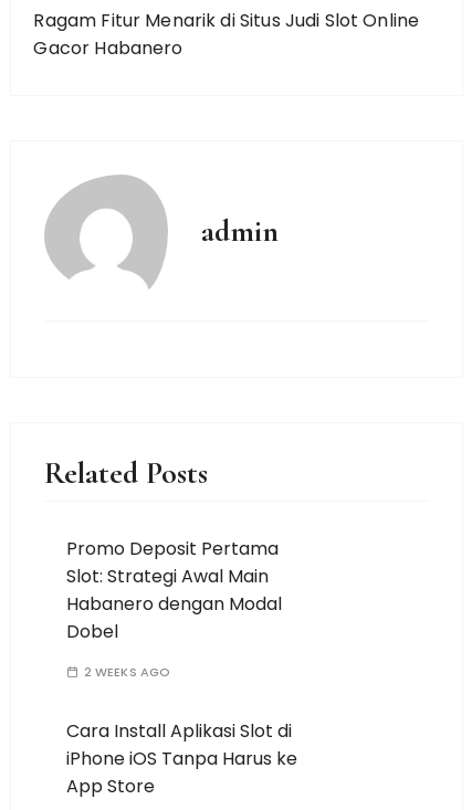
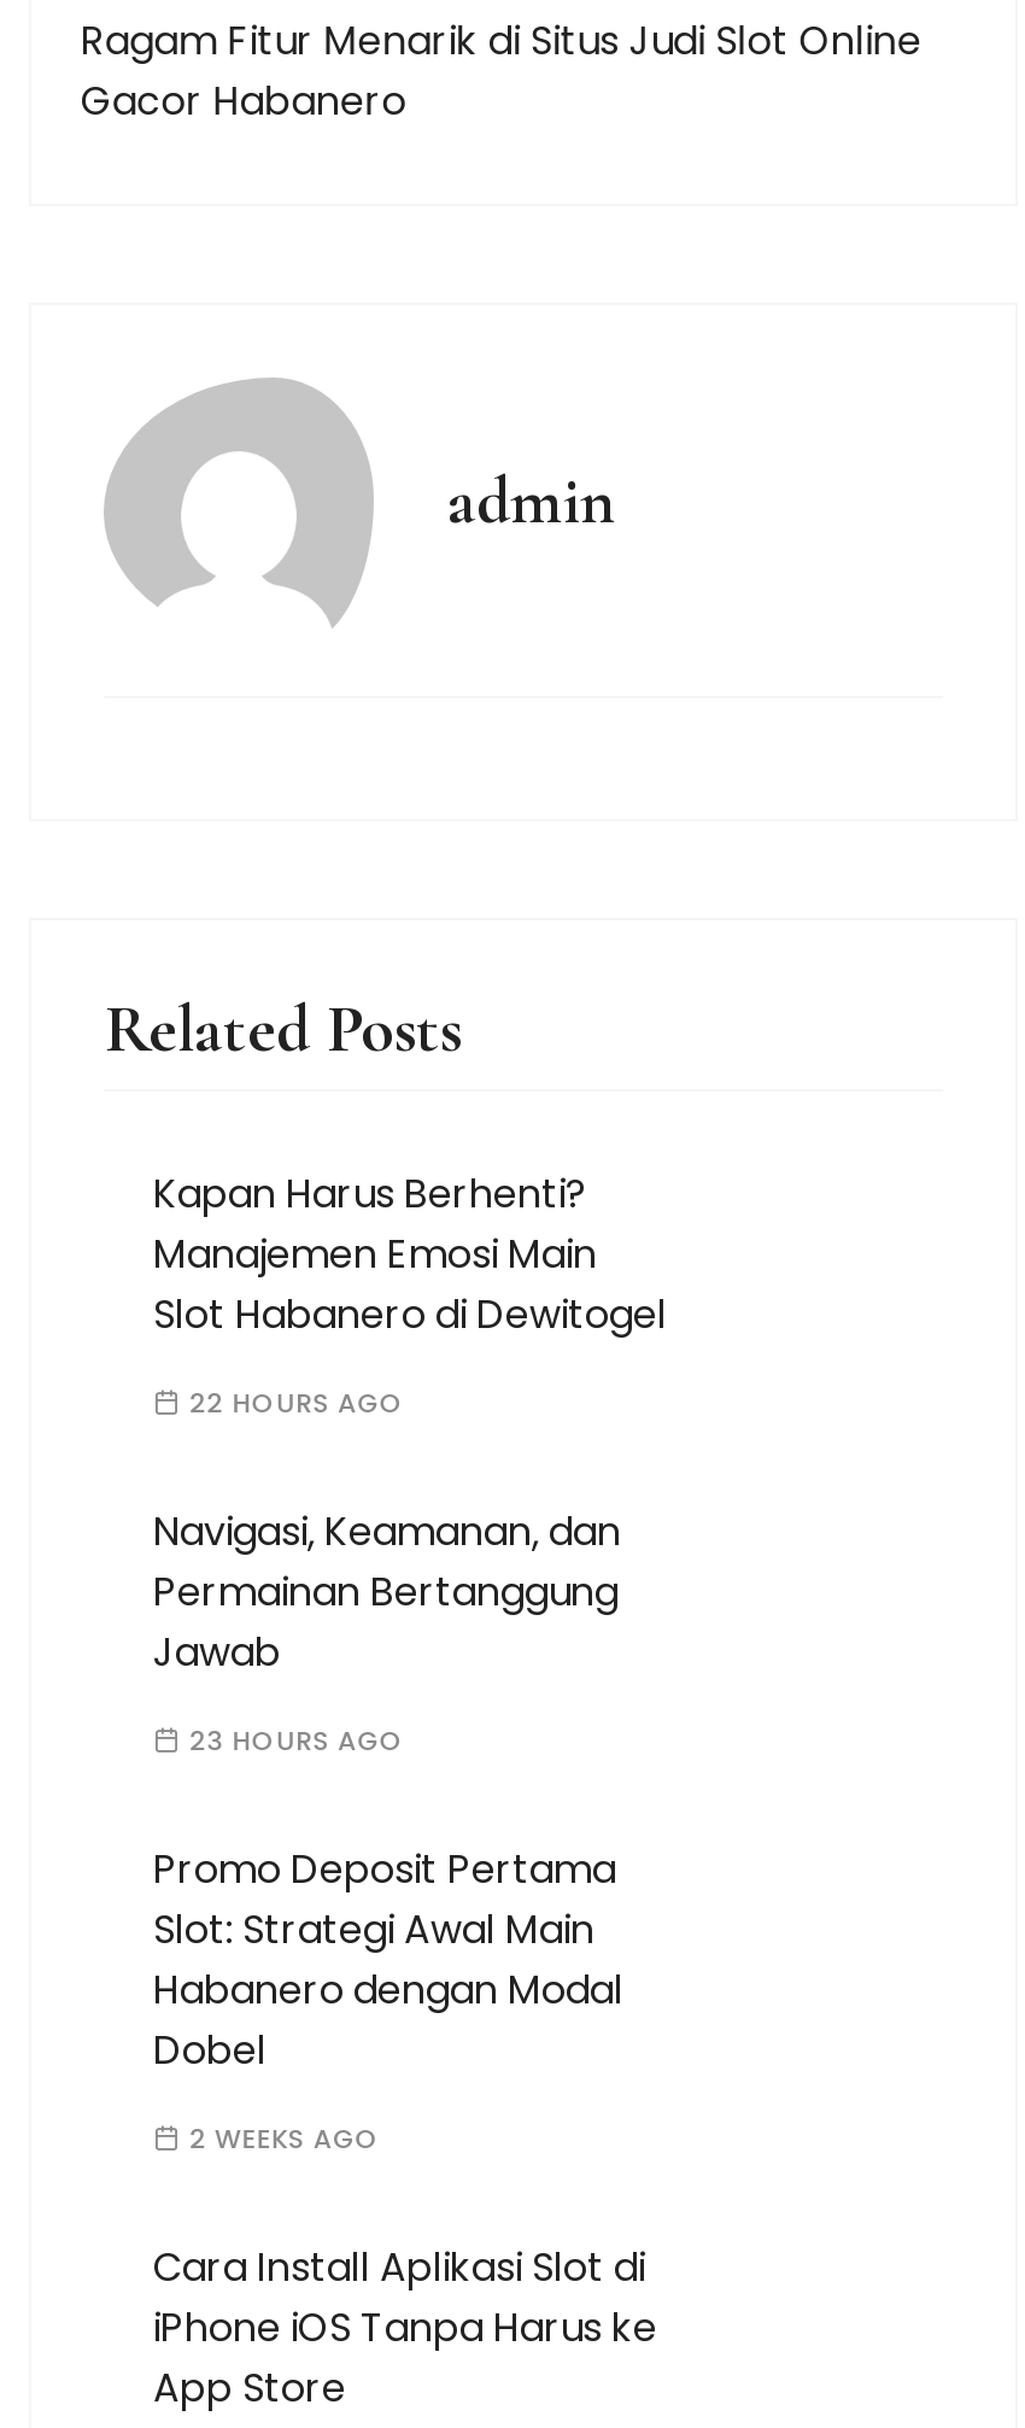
+ Kapan Harus Berhenti?
+ Manajemen Emosi Main
+ Slot Habanero di Dewitogel
+ 22 HOURS AGO
+ Navigasi, Keamanan, dan
+ Permainan Bertanggung
+ Jawab
+ 23 HOURS AGO
